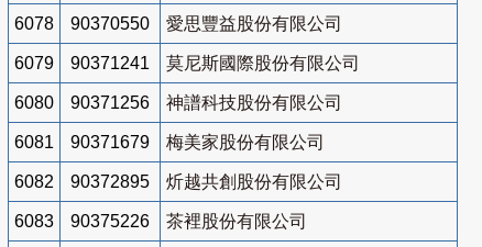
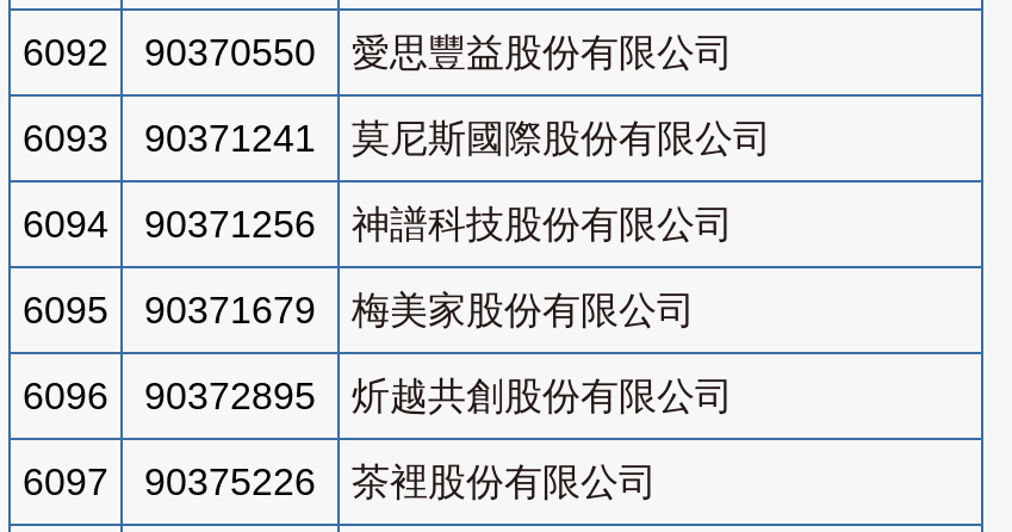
- 6078 90370550 愛思豐益股份有限公司
+ 6092 90370550 愛思豐益股份有限公司

- 6079 90371241 莫尼斯國際股份有限公司
+ 6093 90371241 莫尼斯國際股份有限公司

- 6080 90371256 神譜科技股份有限公司
+ 6094 90371256 神譜科技股份有限公司

- 6081 90371679 梅美家股份有限公司
+ 6095 90371679 梅美家股份有限公司

- 6082 90372895 炘越共創股份有限公司
+ 6096 90372895 炘越共創股份有限公司

- 6083 90375226 茶裡股份有限公司
+ 6097 90375226 茶裡股份有限公司
